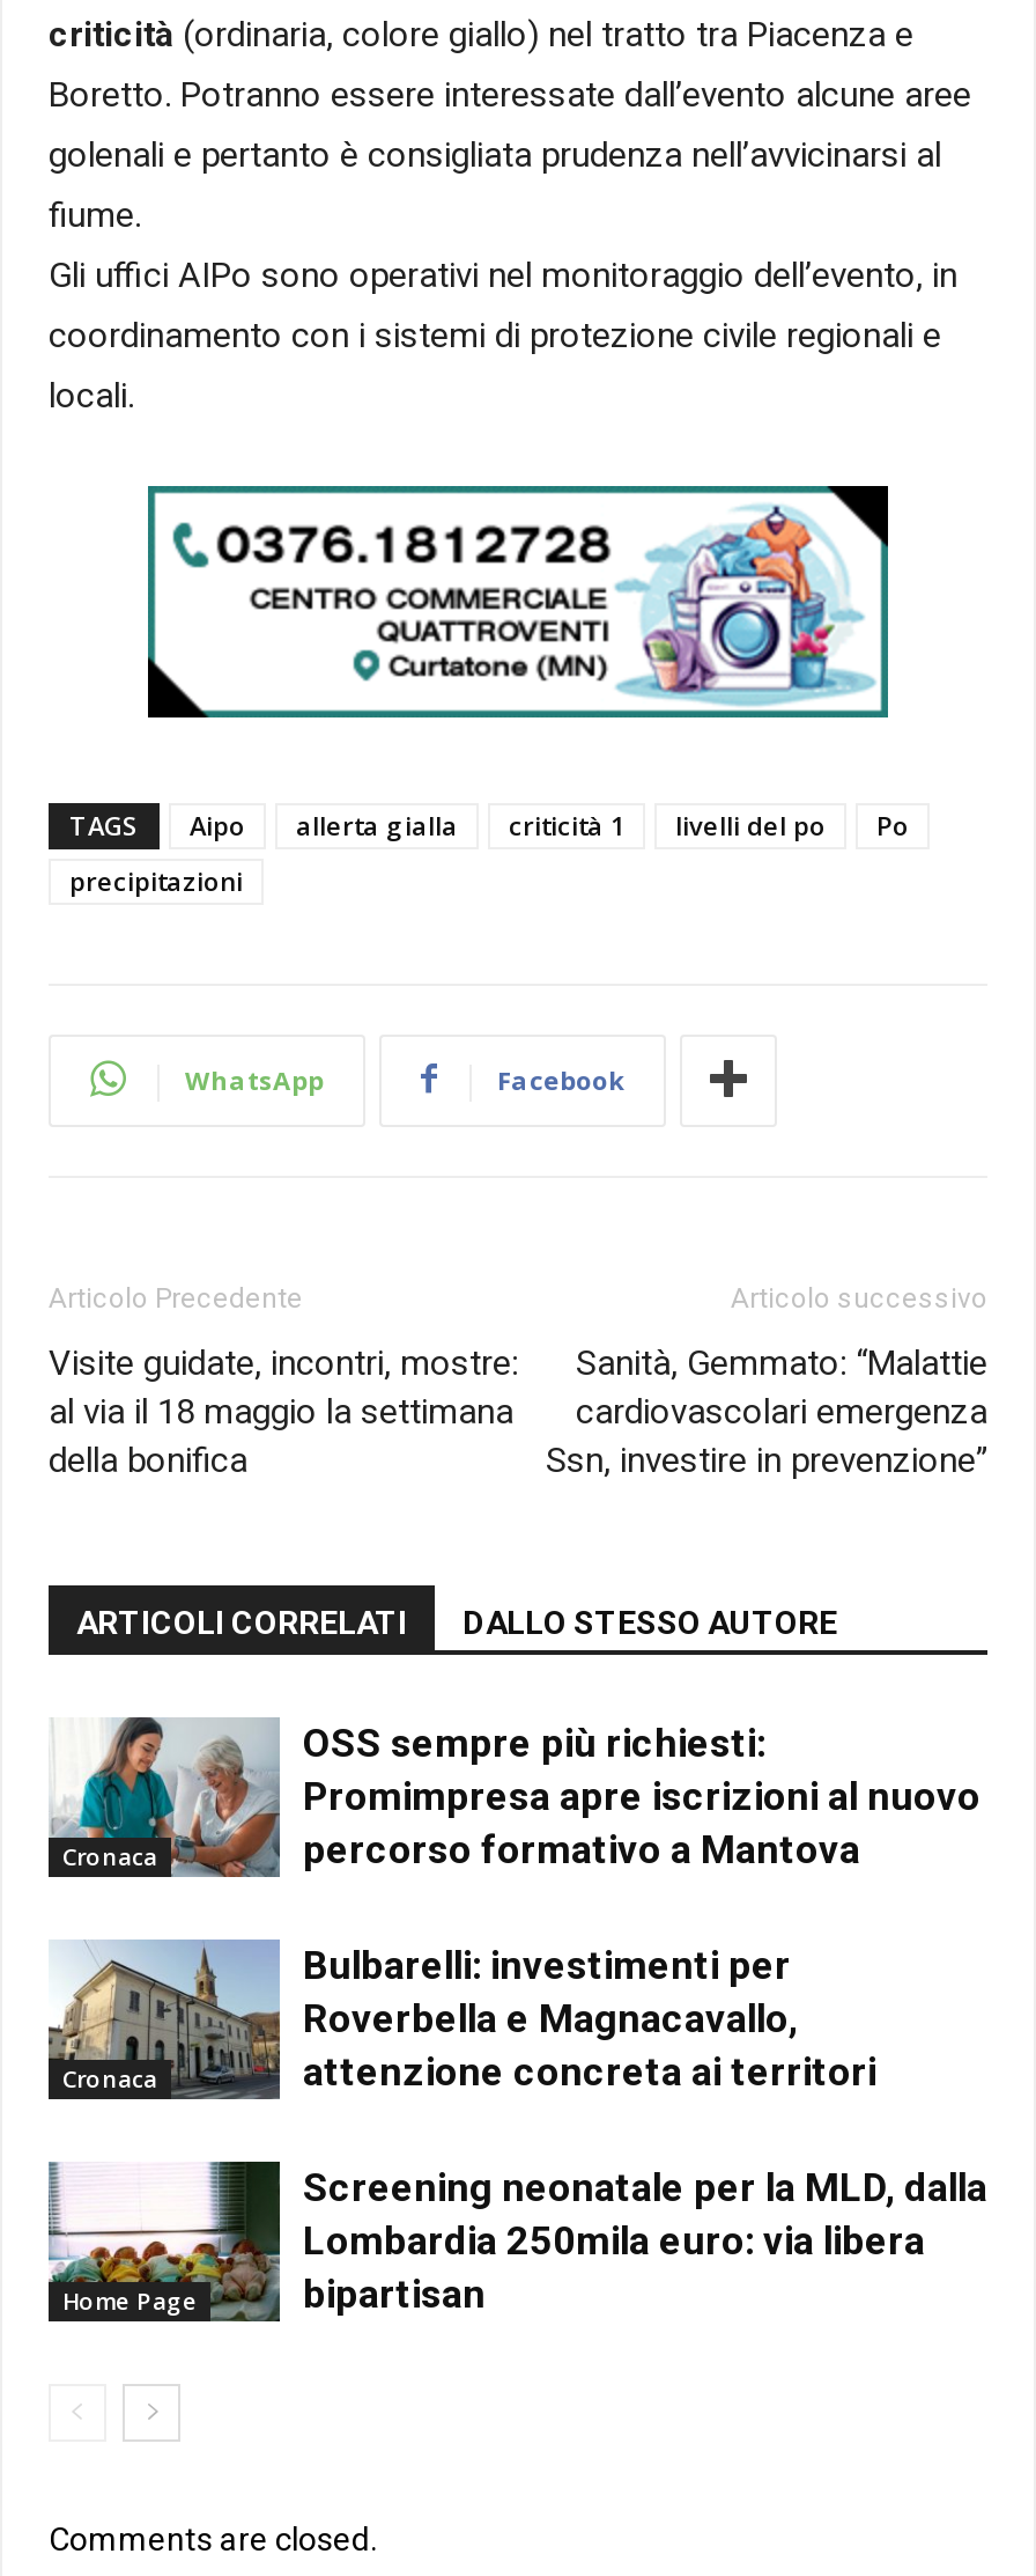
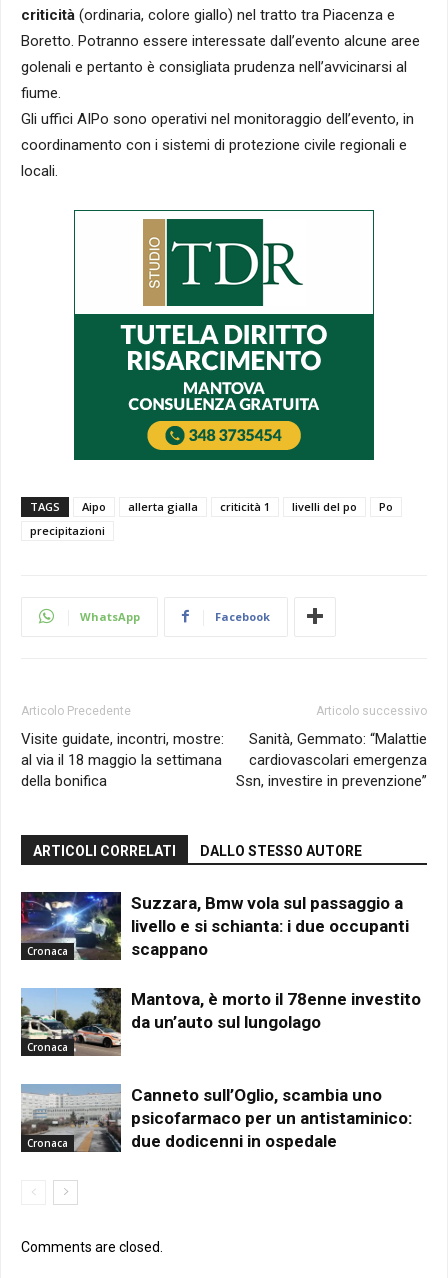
- [image]
+ [image]

- [image]
- OSS sempre più richiesti:
- Promimpresa apre iscrizioni al nuovo
- percorso formativo a Mantova
+ [image]
+ Suzzara, Bmw vola sul passaggio a
+ livello e si schianta: i due occupanti
+ scappano

- [image]
- Bulbarelli: investimenti per
- Roverbella e Magnacavallo,
- attenzione concreta ai territori
+ [image]
+ Mantova, è morto il 78enne investito
+ da un’auto sul lungolago

- [image]
- Home Page
+ [image]
+ Cronaca

- Screening neonatale per la MLD, dalla
- Lombardia 250mila euro: via libera
- bipartisan
+ Canneto sull’Oglio, scambia uno
+ psicofarmaco per un antistaminico:
+ due dodicenni in ospedale
